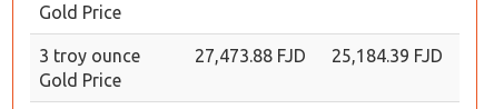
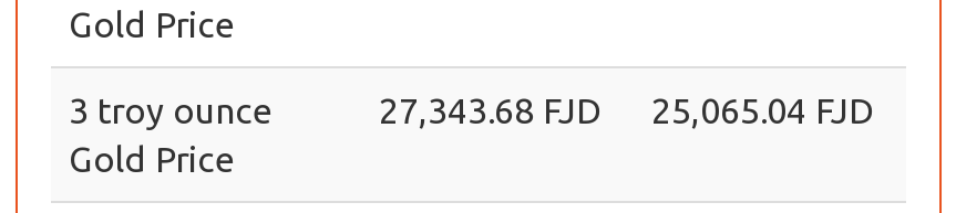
- 27,473.88 FJD
+ 27,343.68 FJD

- 25,184.39 FJD
+ 25,065.04 FJD
